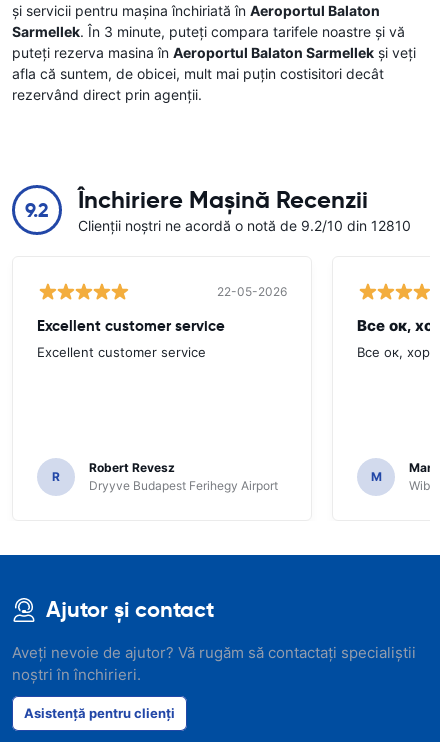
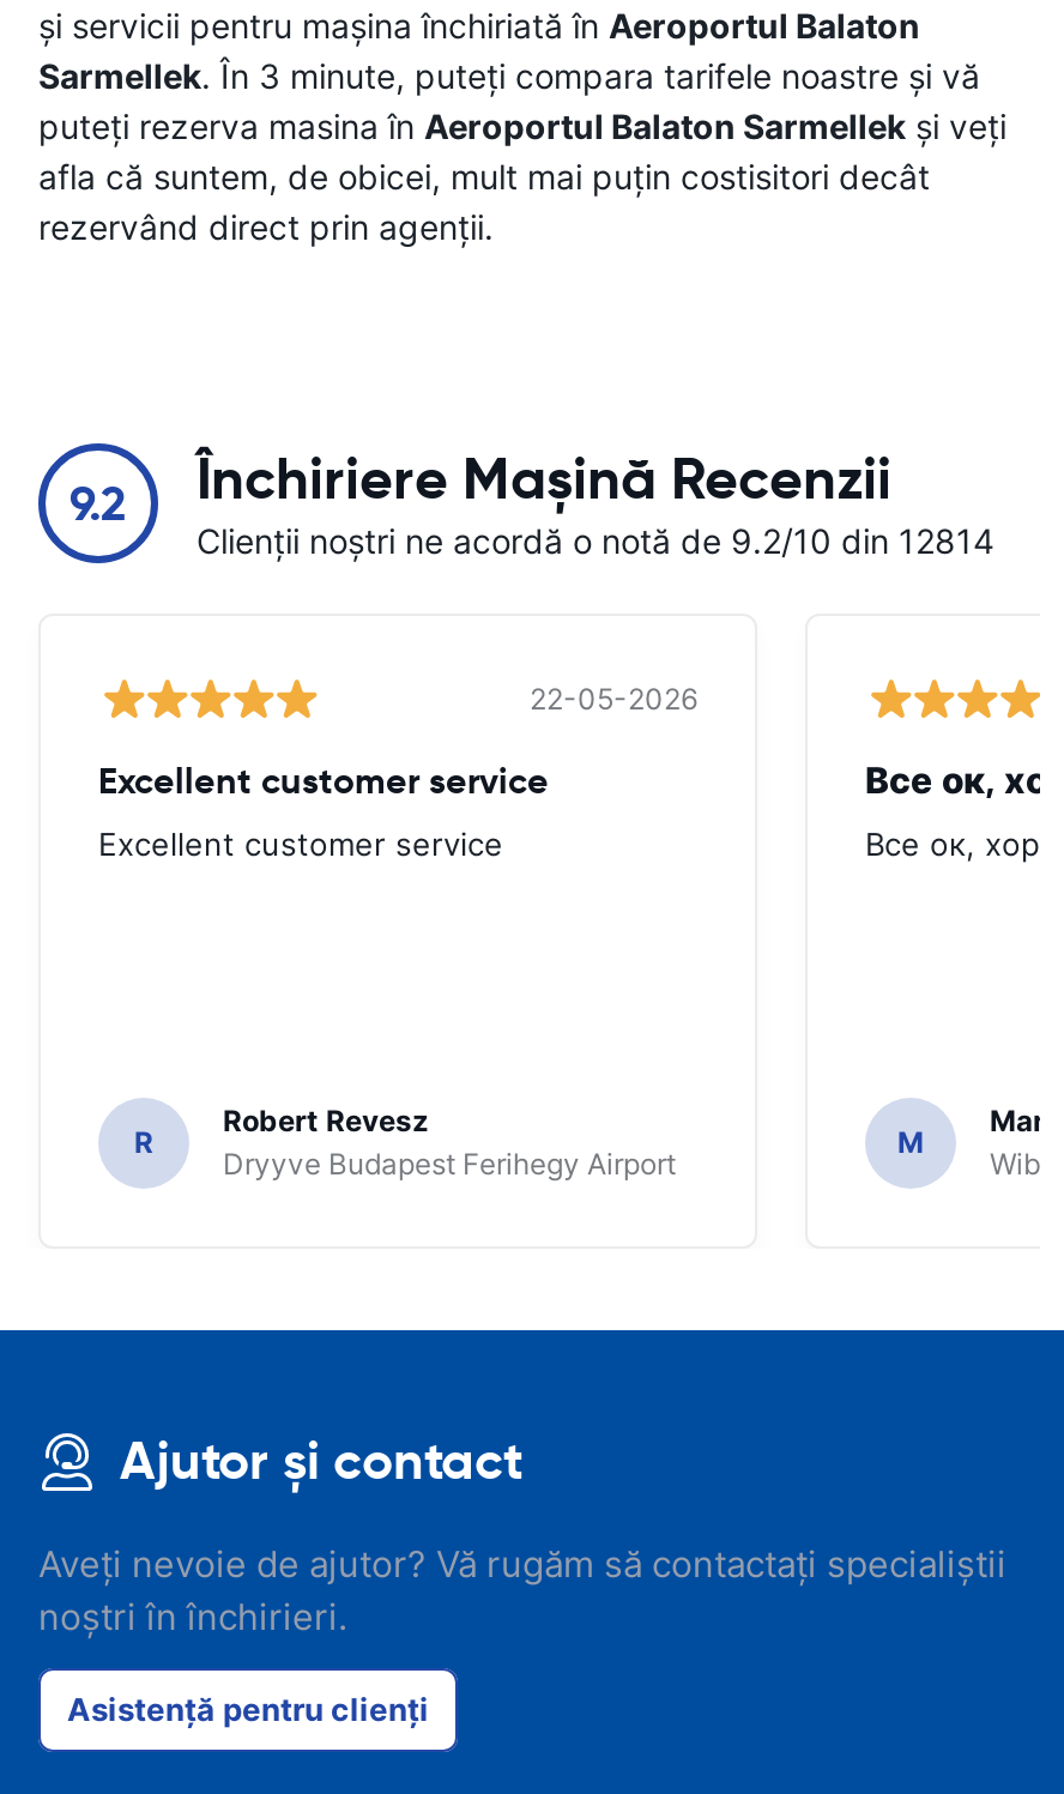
- Clienții noștri ne acordă o notă de 9.2/10 din 12810
+ Clienții noștri ne acordă o notă de 9.2/10 din 12814
